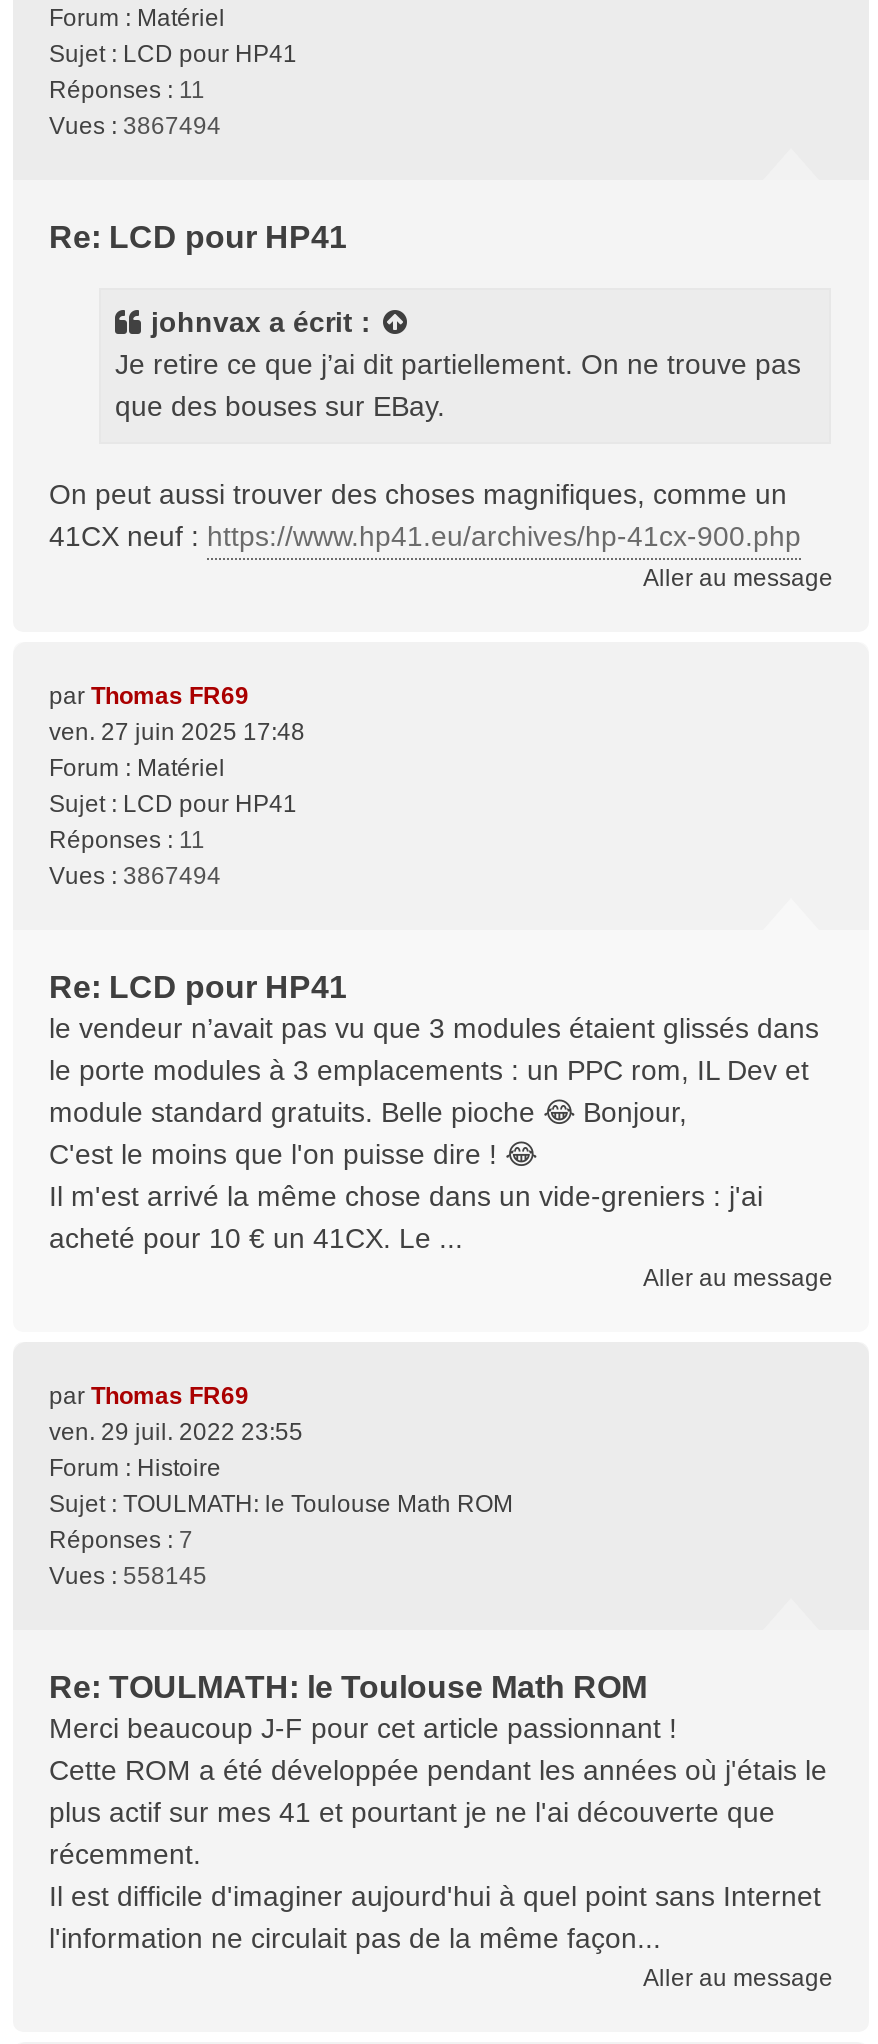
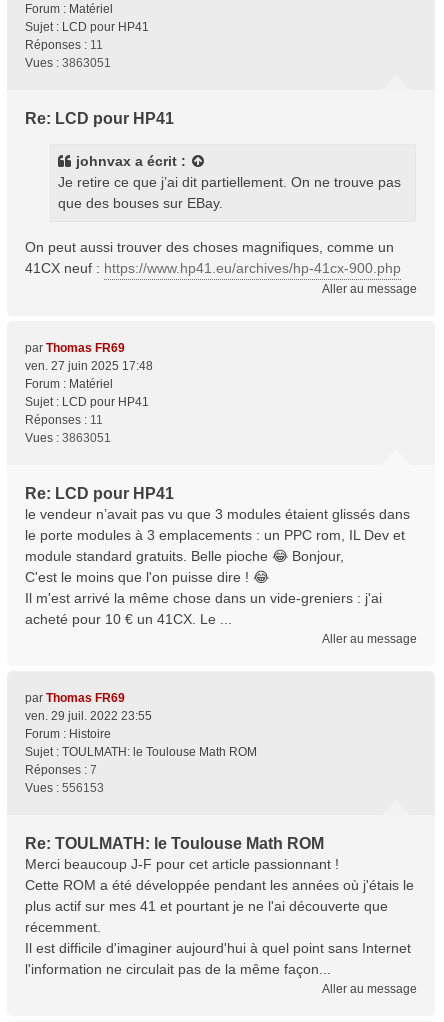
- Vues : 3867494
+ Vues : 3863051

- Vues : 3867494
+ Vues : 3863051

- Vues : 558145
+ Vues : 556153
